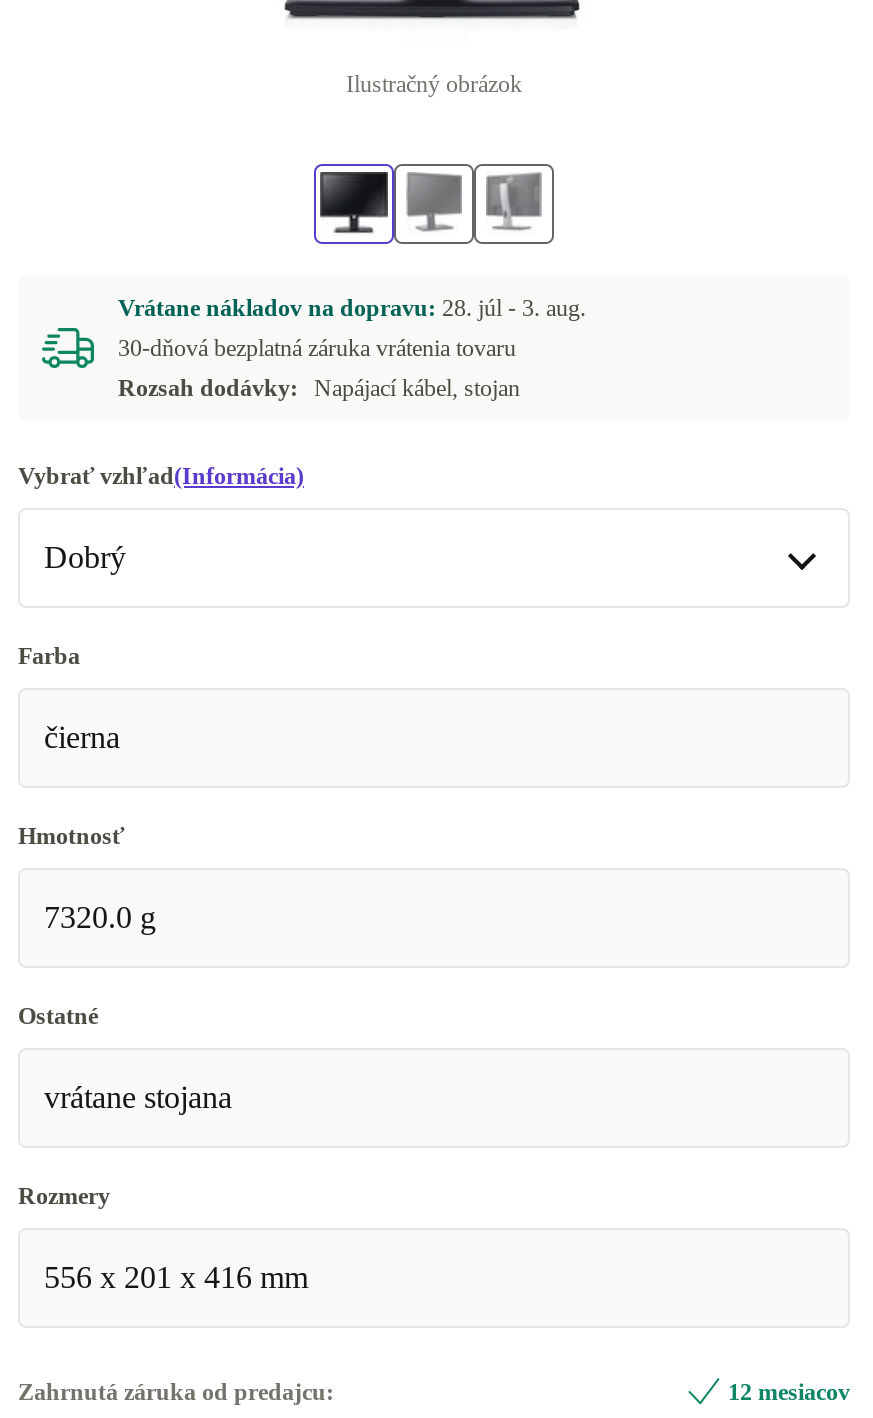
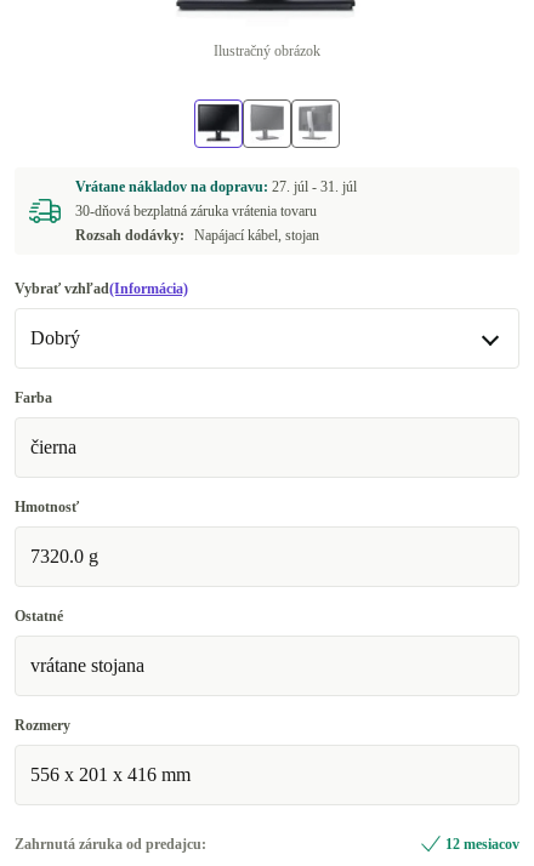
- Vrátane nákladov na dopravu: 28. júl - 3. aug.
+ Vrátane nákladov na dopravu: 27. júl - 31. júl
